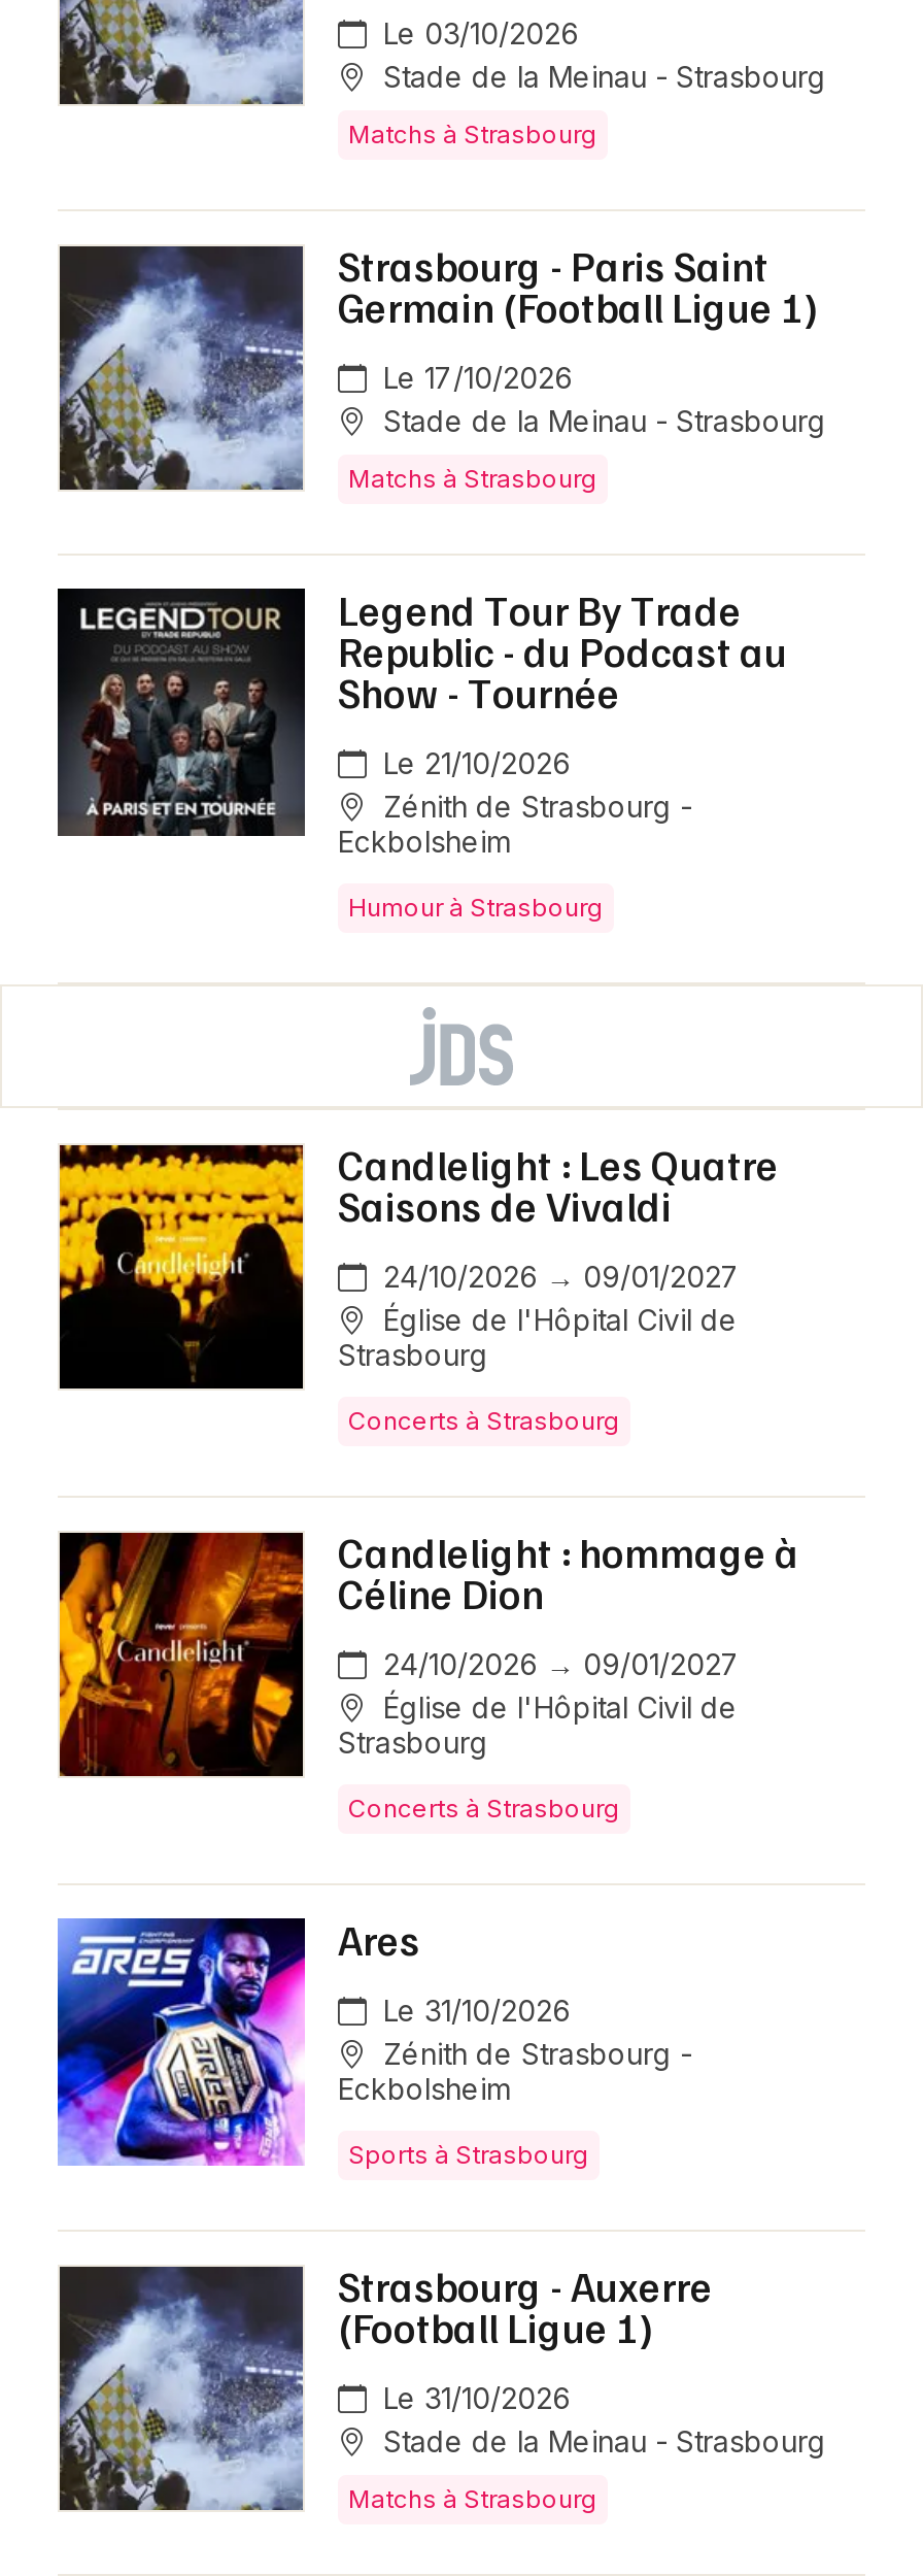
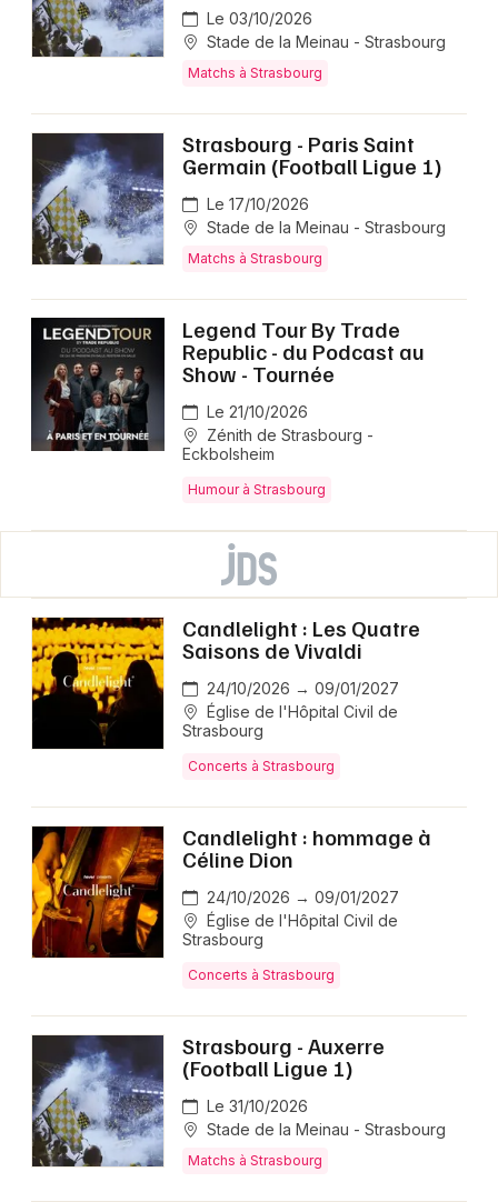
- [image]
- Ares
- Le 31/10/2026
- Zénith de Strasbourg -
- Eckbolsheim
- Sports à Strasbourg
